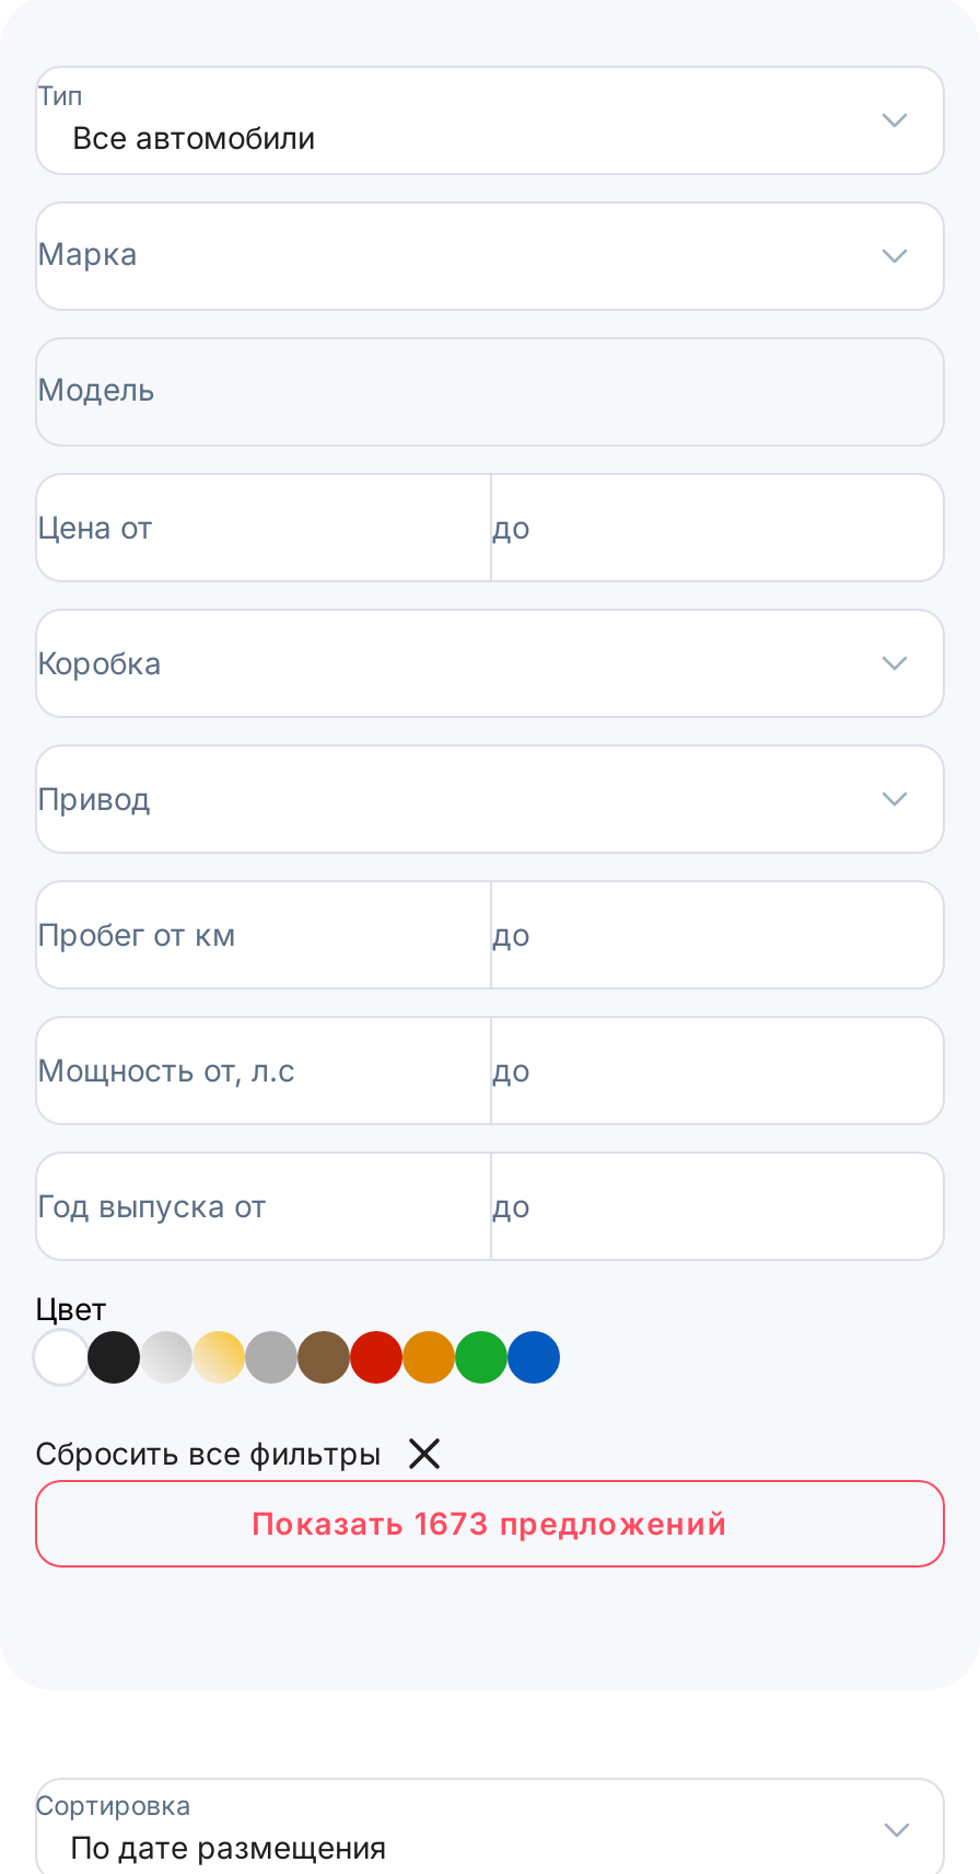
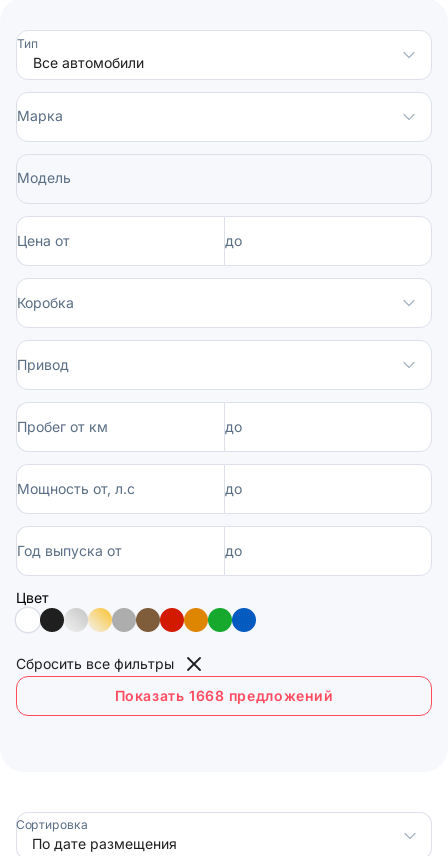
- Показать 1673 предложений
+ Показать 1668 предложений
